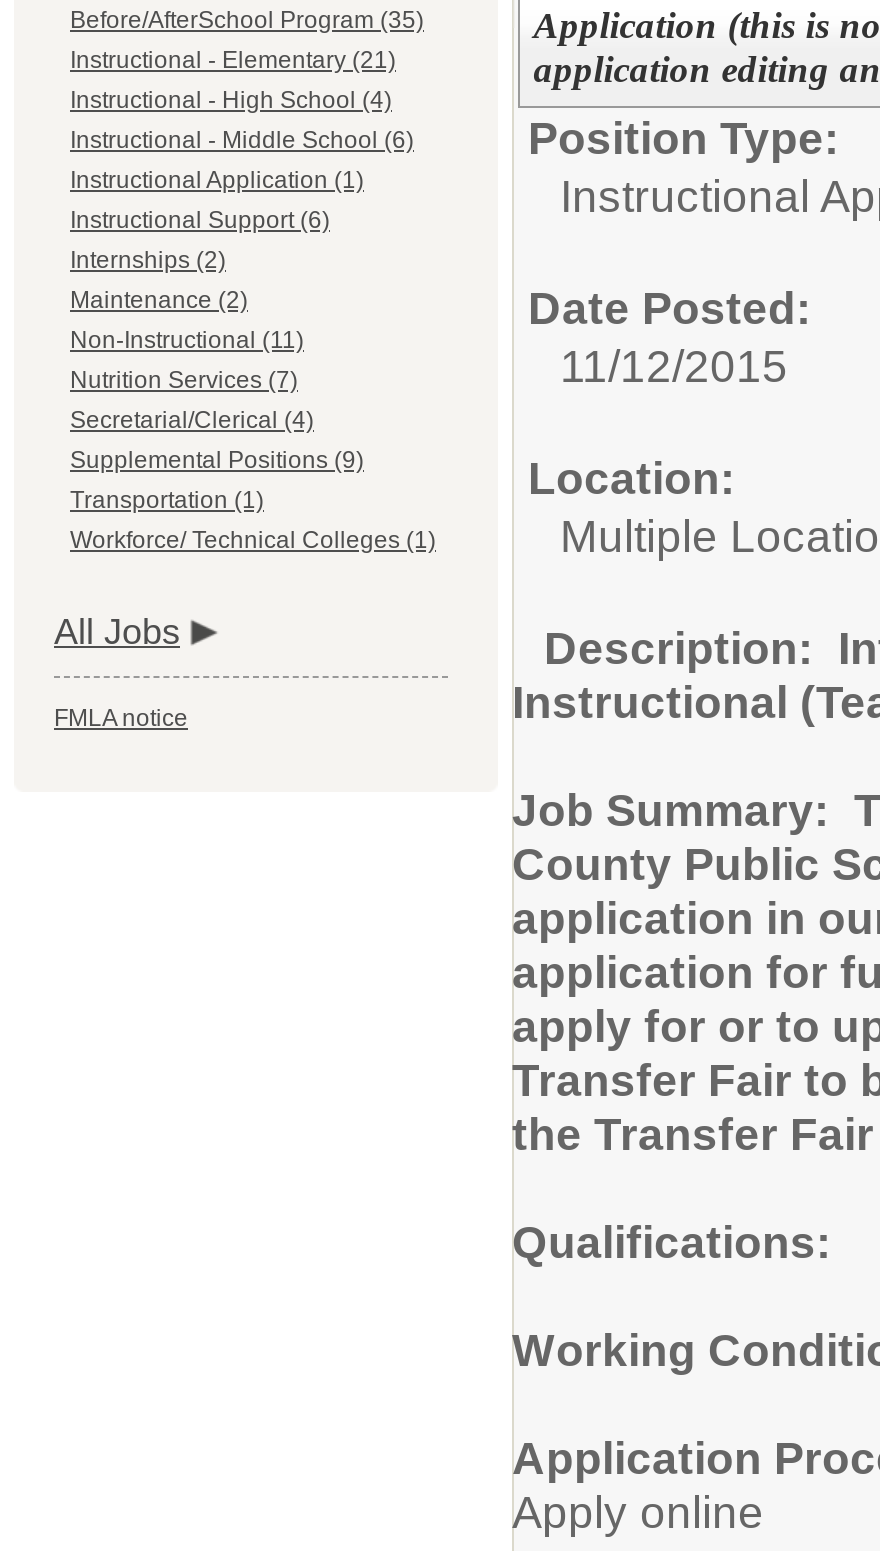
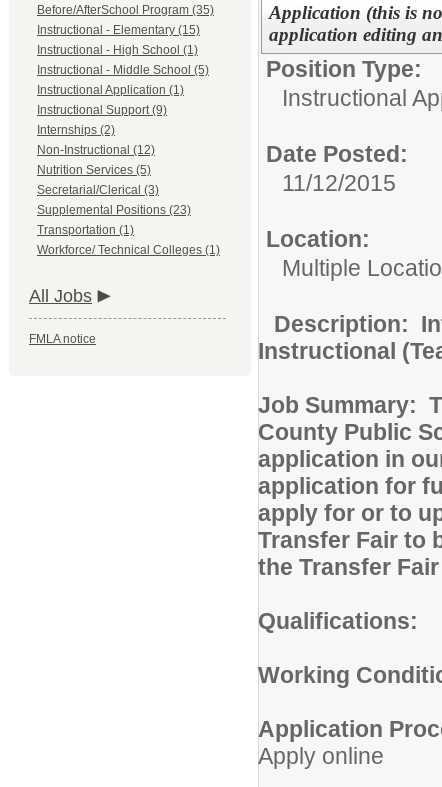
- Instructional - Elementary (21)
+ Instructional - Elementary (15)

- Instructional - High School (4)
+ Instructional - High School (1)

- Instructional - Middle School (6)
+ Instructional - Middle School (5)

- Instructional Support (6)
+ Instructional Support (9)

- Maintenance (2)
- Non-Instructional (11)
- Nutrition Services (7)
- Secretarial/Clerical (4)
- Supplemental Positions (9)
+ Non-Instructional (12)
+ Nutrition Services (5)
+ Secretarial/Clerical (3)
+ Supplemental Positions (23)

moved up: Transportation (1) | Workforce/ Technical Colleges (1) | All Jobs | FMLA notice
